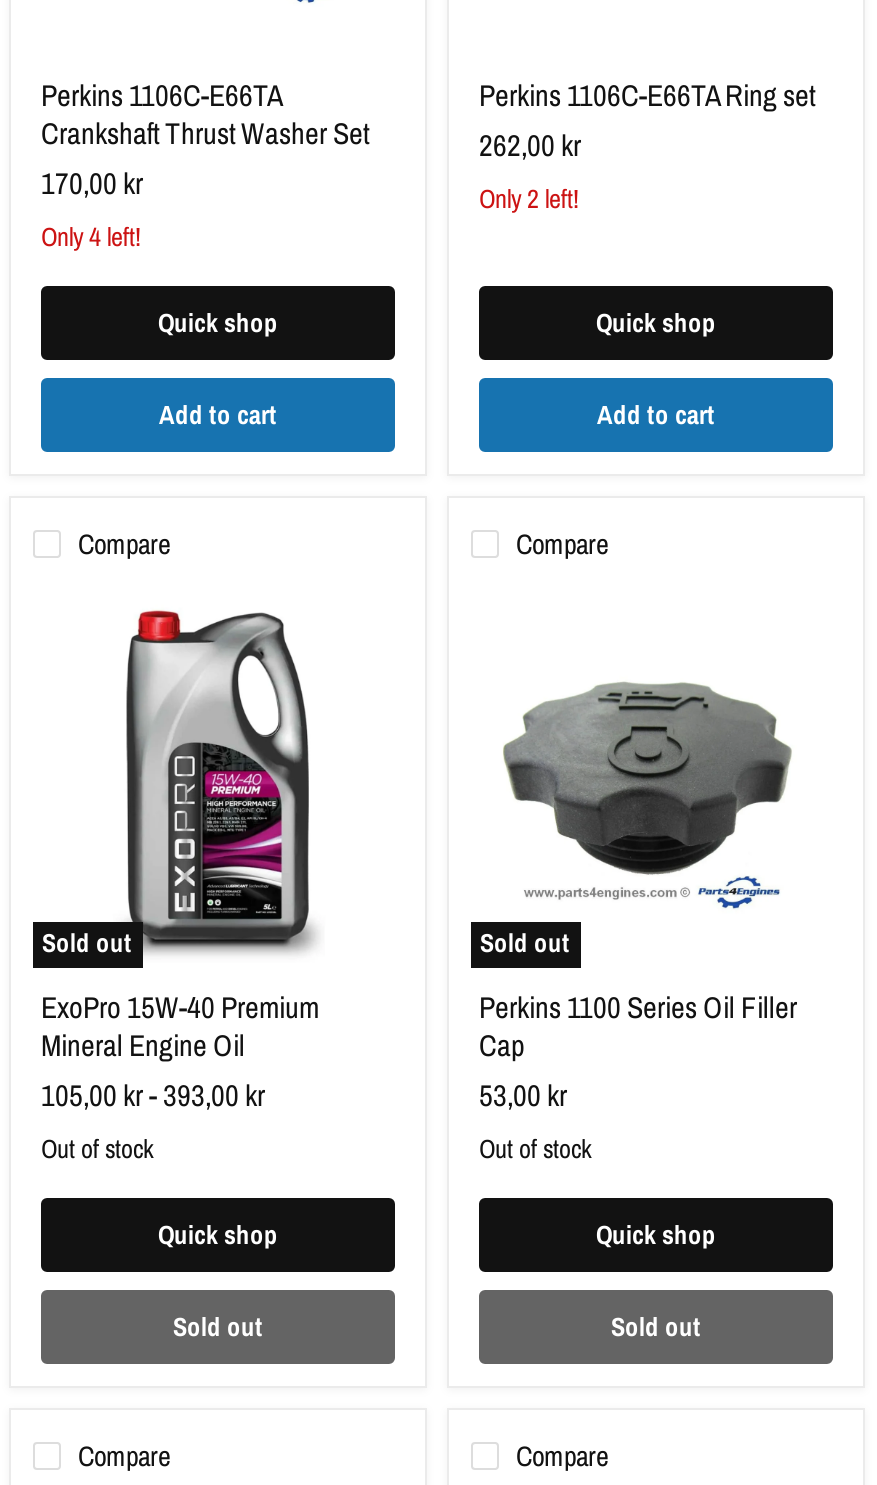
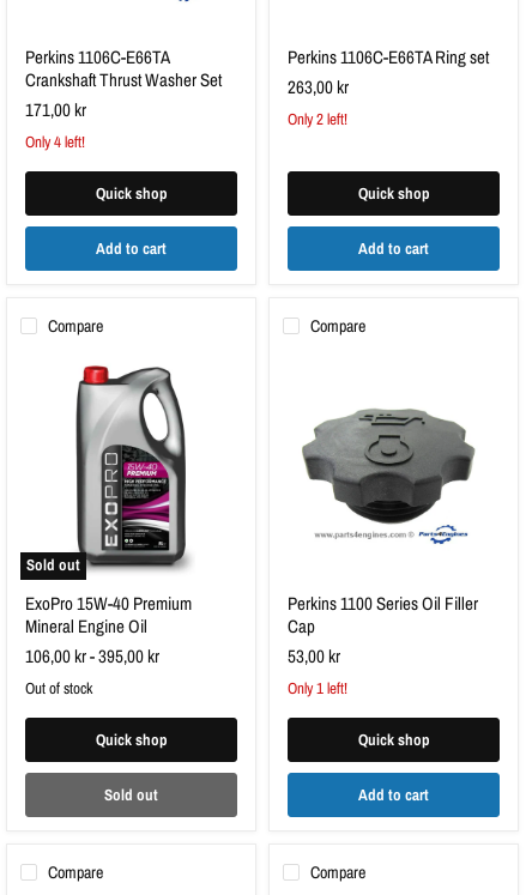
- 262,00 kr
+ 263,00 kr

- 170,00 kr
+ 171,00 kr

- Sold out

- 105,00 kr-393,00 kr
+ 106,00 kr-395,00 kr

- Out of stock
+ Only 1 left!

- Sold out
+ Add to cart
